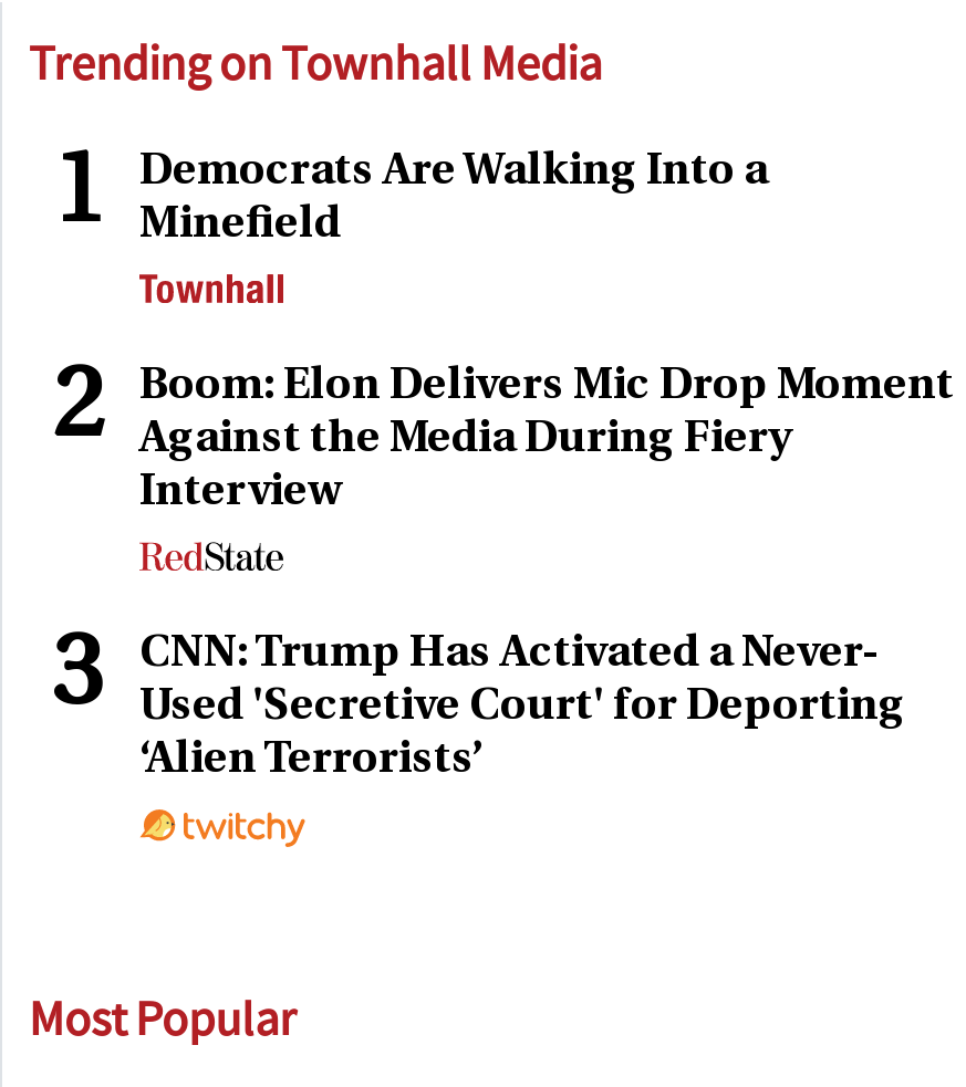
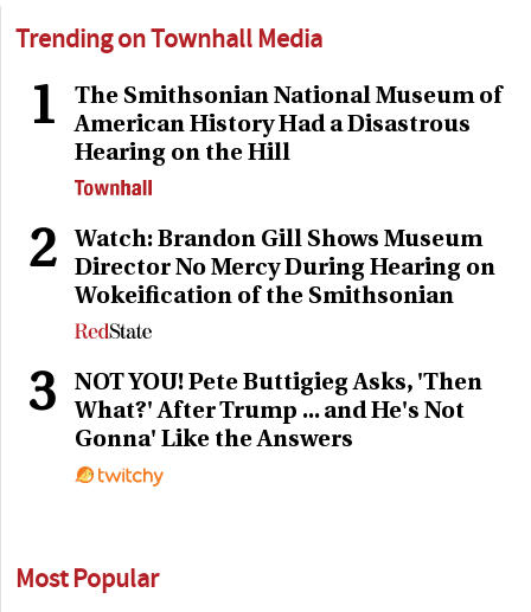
- Democrats Are Walking Into a
- Minefield
+ The Smithsonian National Museum of
+ American History Had a Disastrous
+ Hearing on the Hill

- Boom: Elon Delivers Mic Drop Moment
- Against the Media During Fiery
- Interview
+ Watch: Brandon Gill Shows Museum
+ Director No Mercy During Hearing on
+ Wokeification of the Smithsonian

- CNN: Trump Has Activated a Never-
- Used 'Secretive Court' for Deporting
- ‘Alien Terrorists’
+ NOT YOU! Pete Buttigieg Asks, 'Then
+ What?' After Trump ... and He's Not
+ Gonna' Like the Answers
